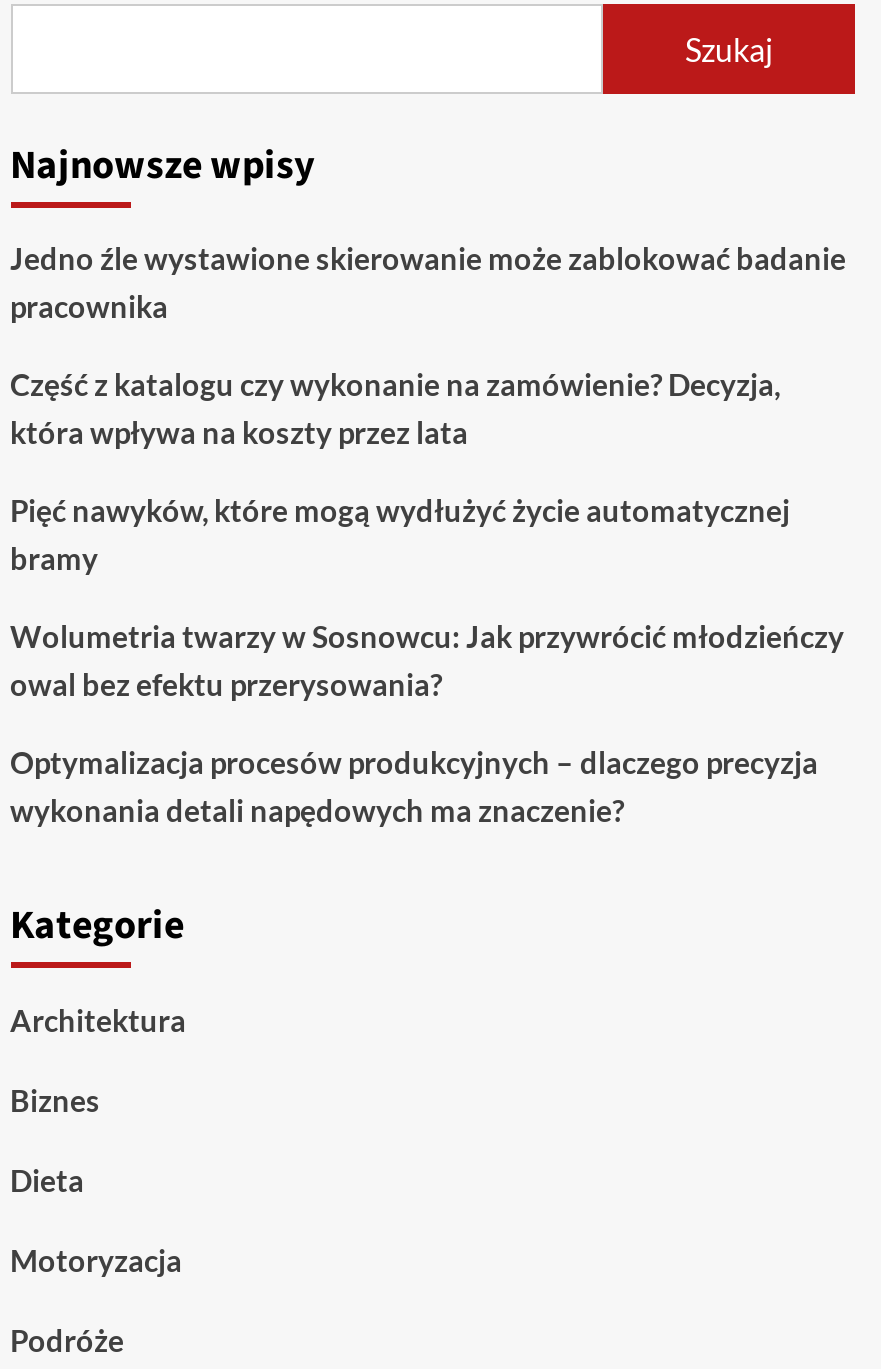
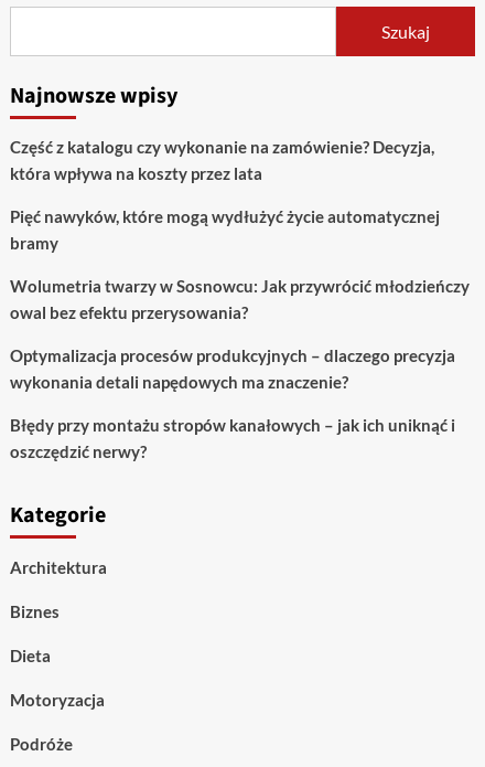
- Jedno źle wystawione skierowanie może zablokować badanie
- pracownika

moved up: Część z katalogu czy wykonanie na zamówienie? Decyzja, | która wpływa na koszty przez lata | Pięć nawyków, które mogą wydłużyć życie automatycznej | bramy | Wolumetria twarzy w Sosnowcu: Jak przywrócić młodzieńczy | owal bez efektu przerysowania? | Optymalizacja procesów produkcyjnych – dlaczego precyzja | wykonania detali napędowych ma znaczenie?

+ Błędy przy montażu stropów kanałowych – jak ich uniknąć i
+ oszczędzić nerwy?
